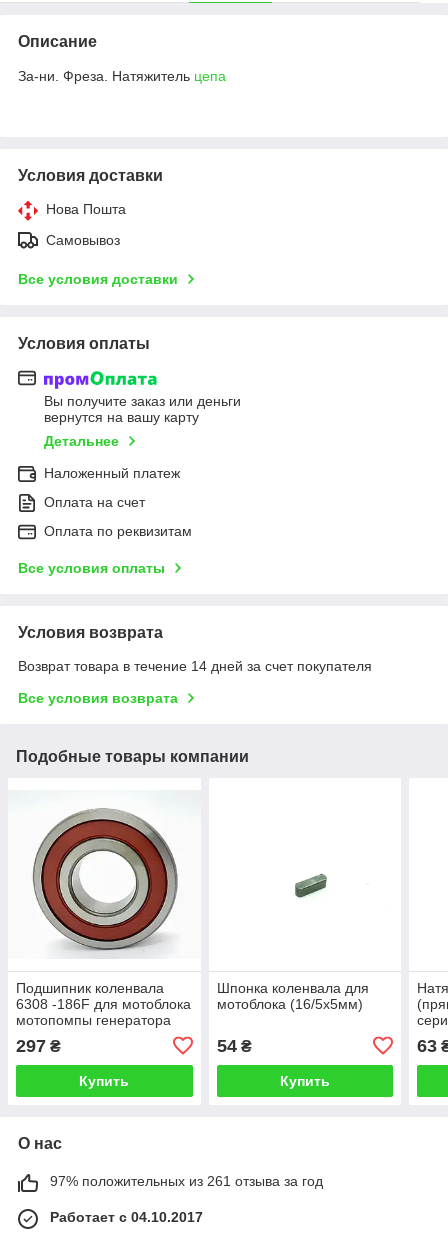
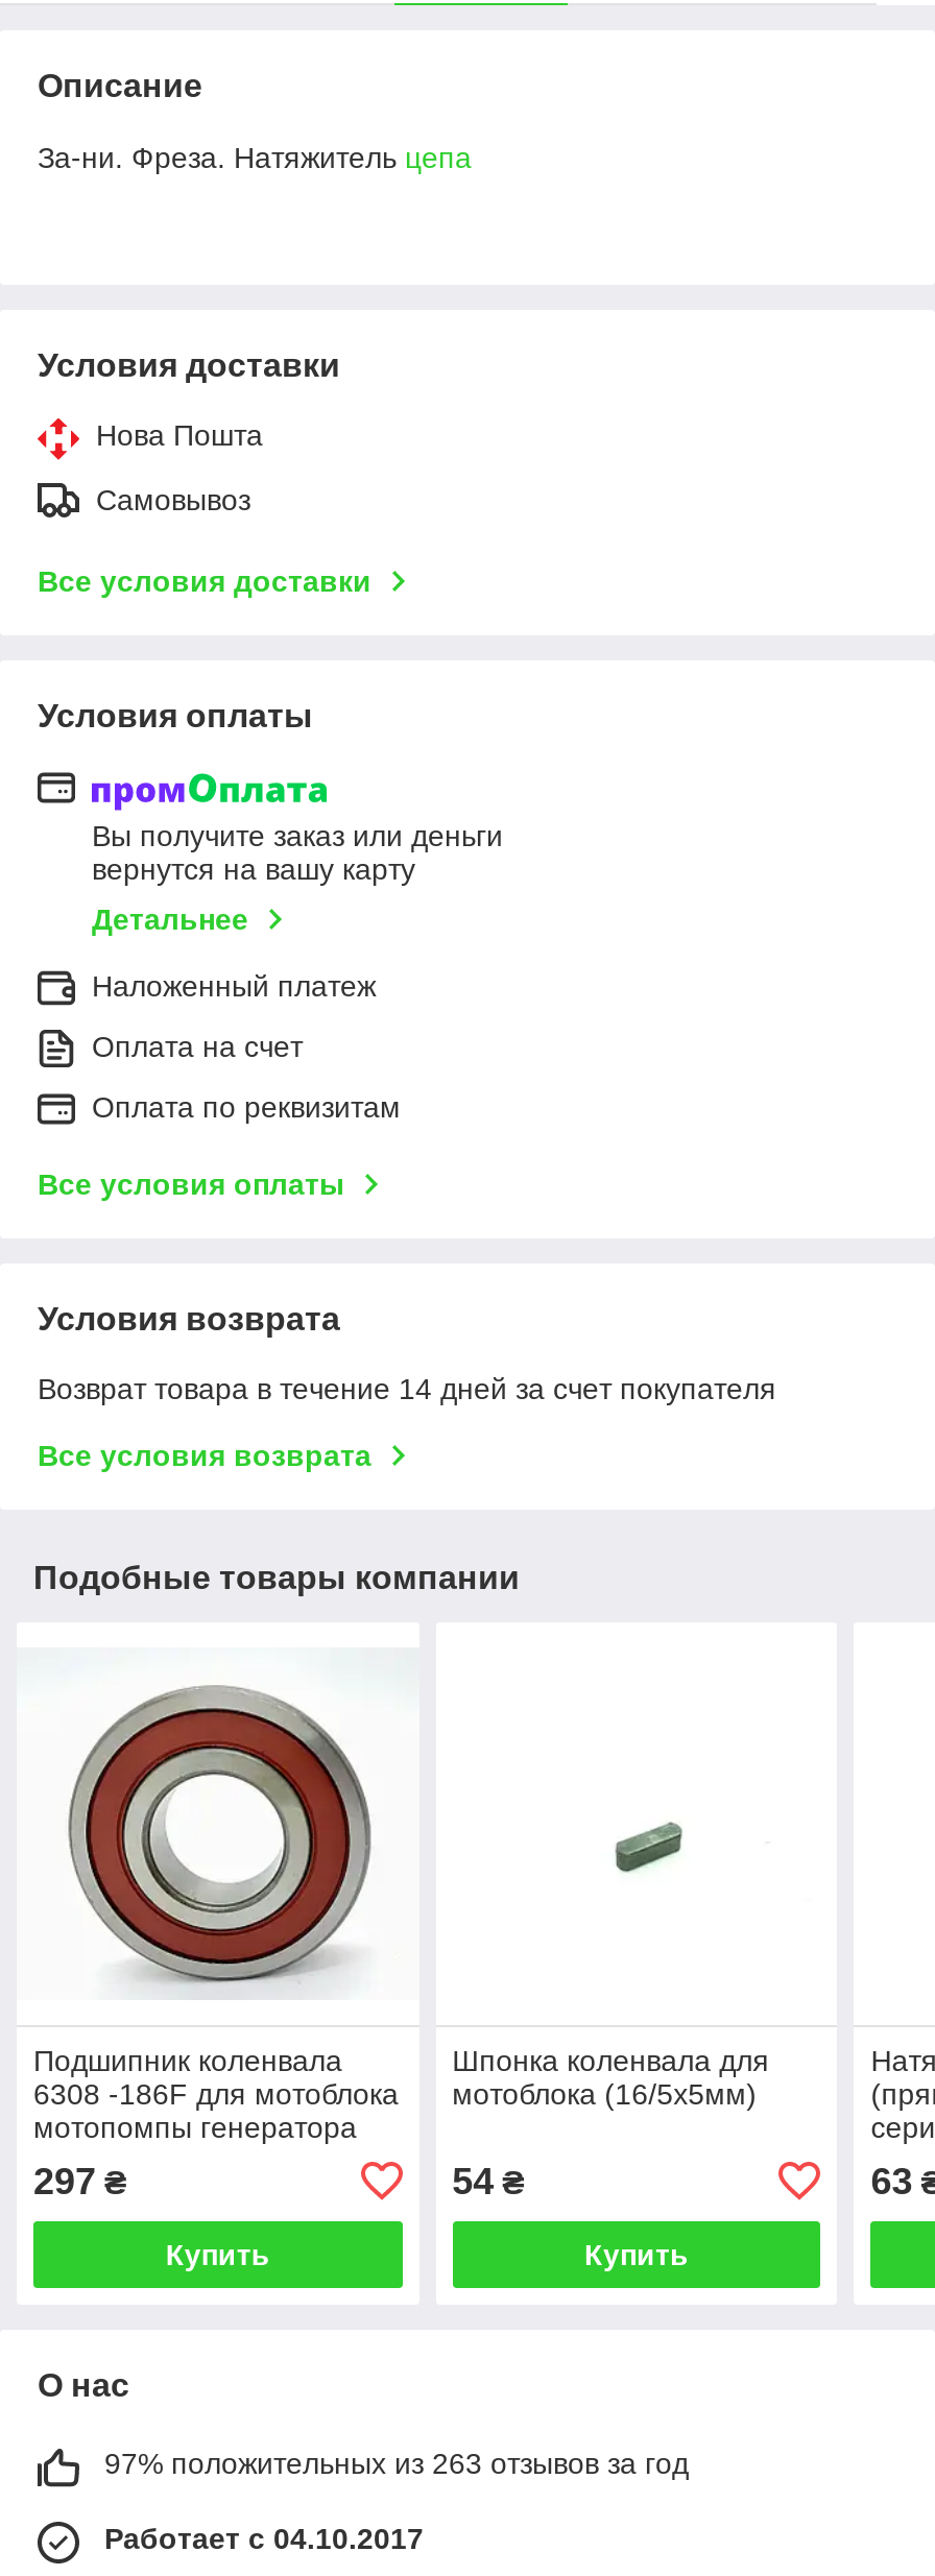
- 97% положительных из 261 отзыва за год
+ 97% положительных из 263 отзывов за год
